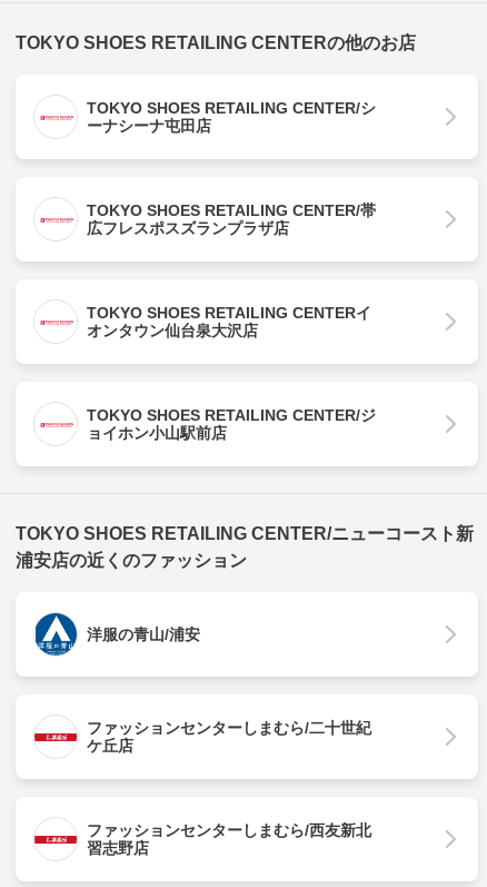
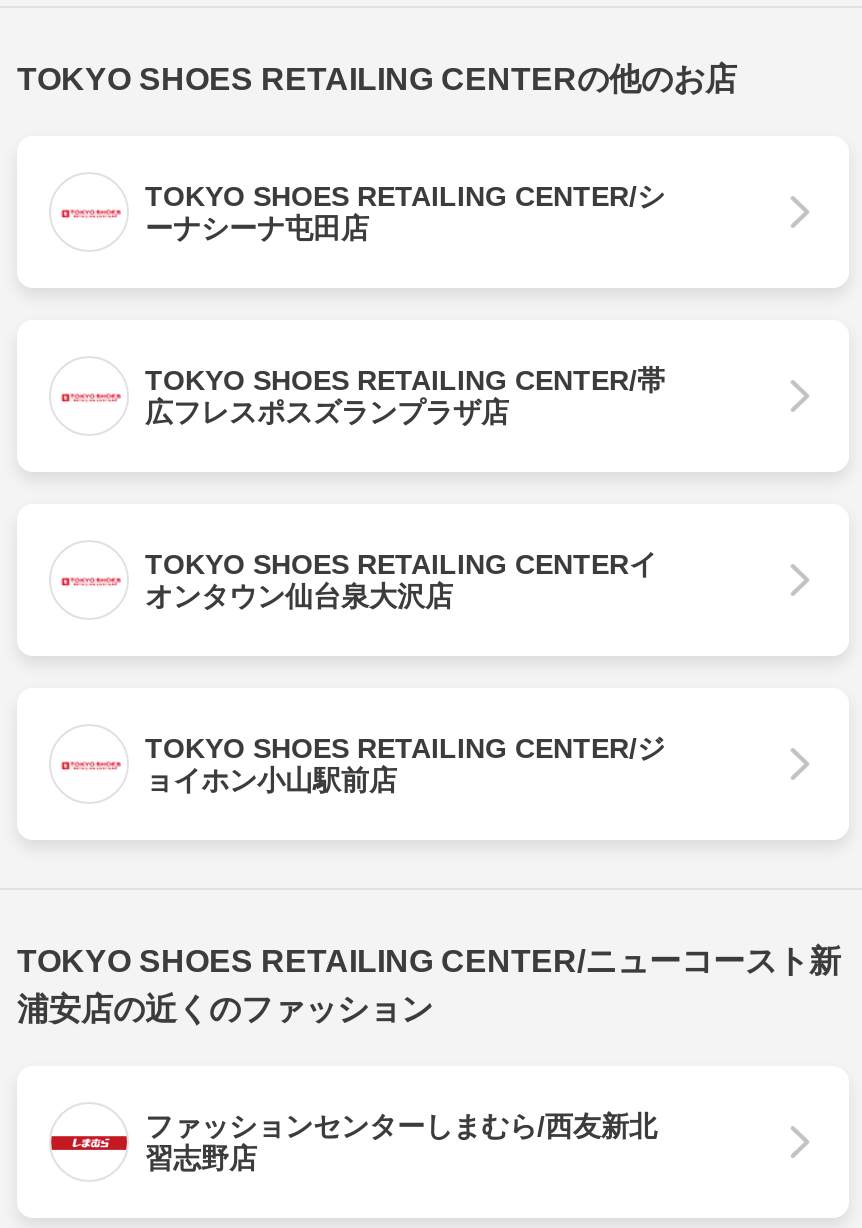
- [image]
- 洋服の青山/浦安

- ファッションセンターしまむら/二十世紀
- ケ丘店
